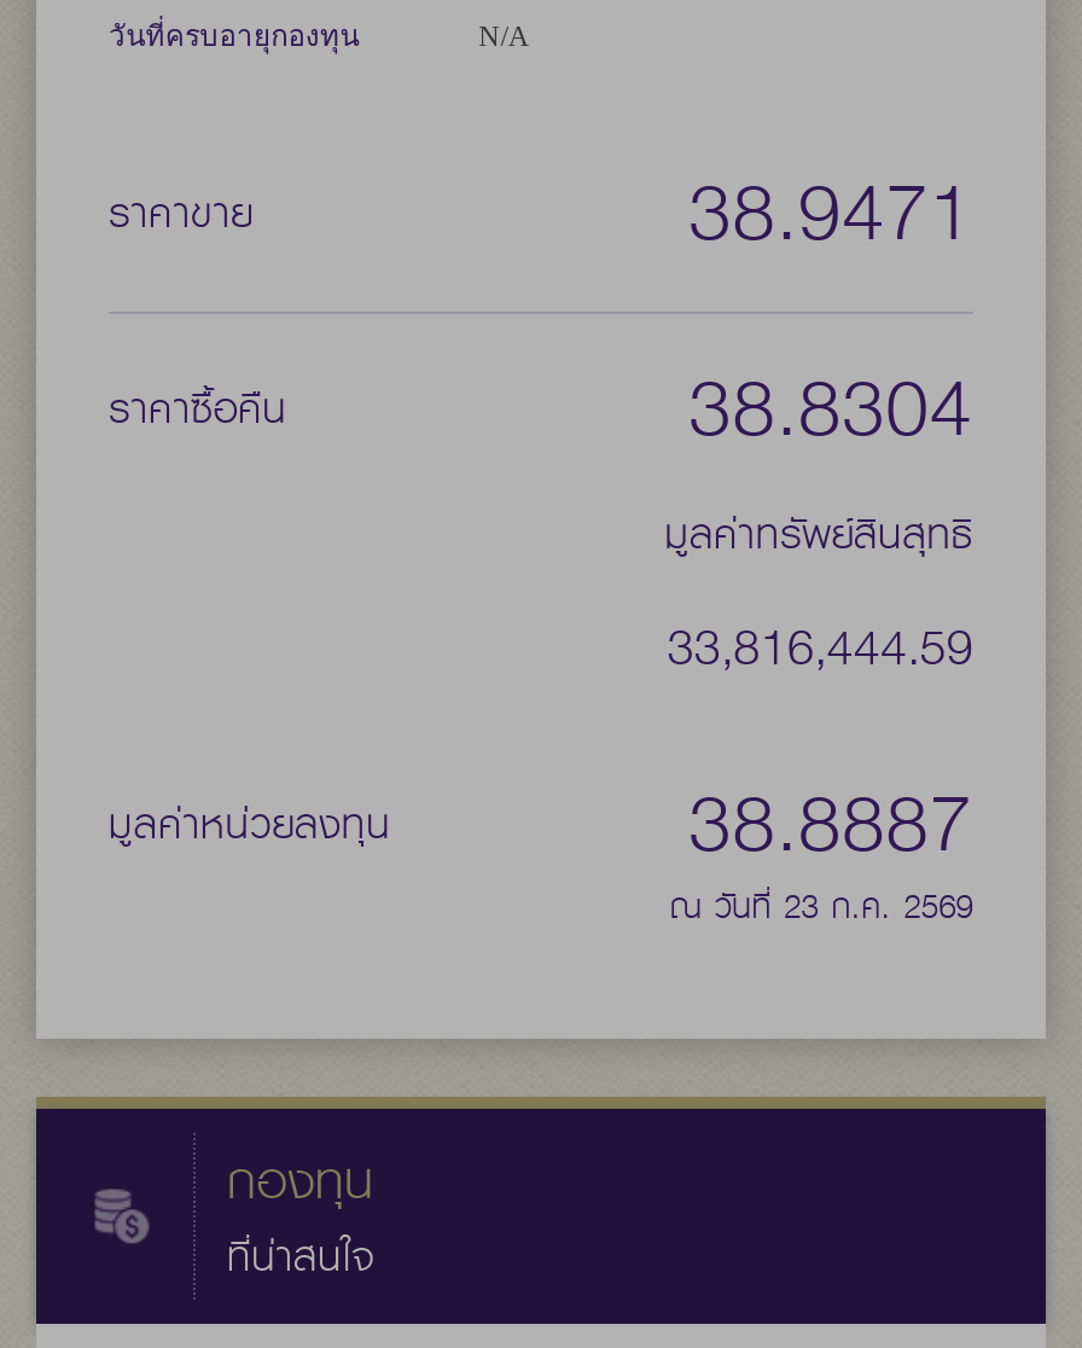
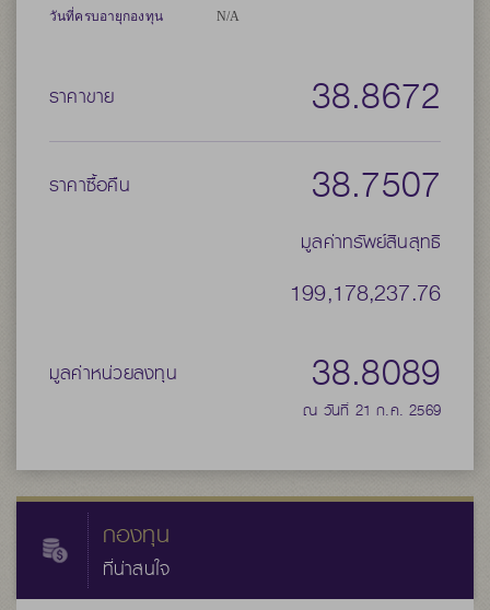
- 38.9471
+ 38.8672

- 38.8304
+ 38.7507

- 33,816,444.59
+ 199,178,237.76

- 38.8887
+ 38.8089

- ณ วันที่ 23 ก.ค. 2569
+ ณ วันที่ 21 ก.ค. 2569
